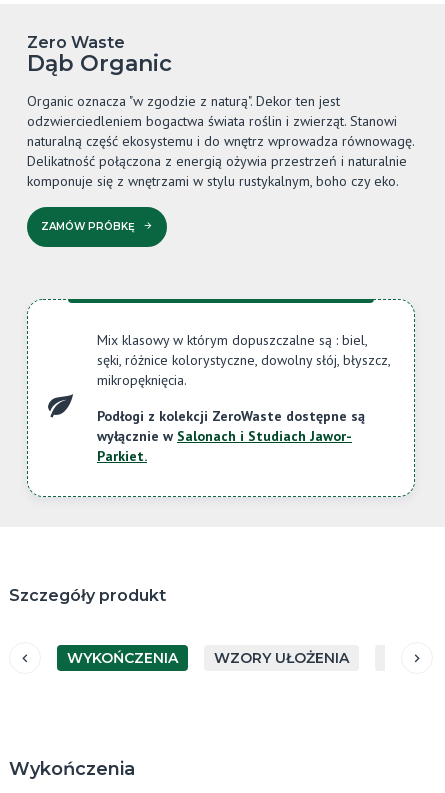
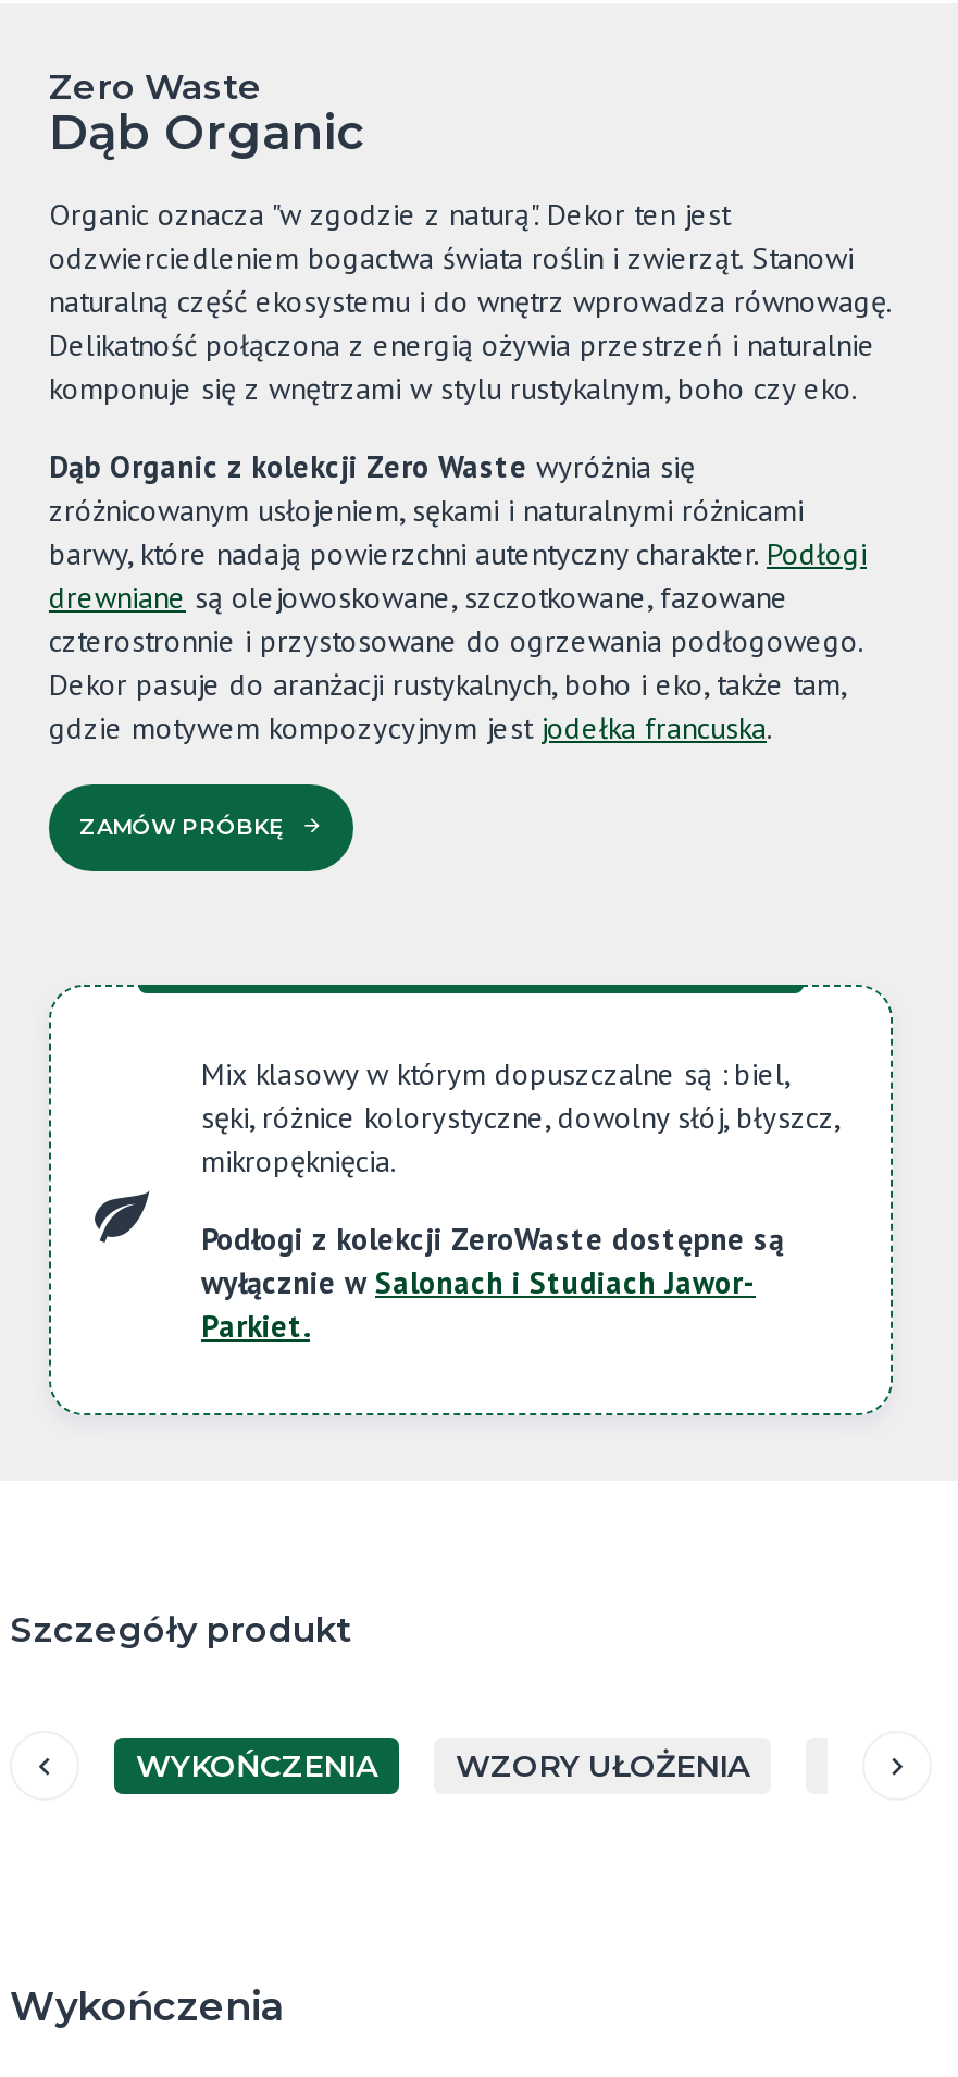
+ Dąb Organic z kolekcji Zero Waste wyróżnia się
+ zróżnicowanym usłojeniem, sękami i naturalnymi różnicami
+ barwy, które nadają powierzchni autentyczny charakter. Podłogi
+ drewniane są olejowoskowane, szczotkowane, fazowane
+ czterostronnie i przystosowane do ogrzewania podłogowego.
+ Dekor pasuje do aranżacji rustykalnych, boho i eko, także tam,
+ gdzie motywem kompozycyjnym jest jodełka francuska.
